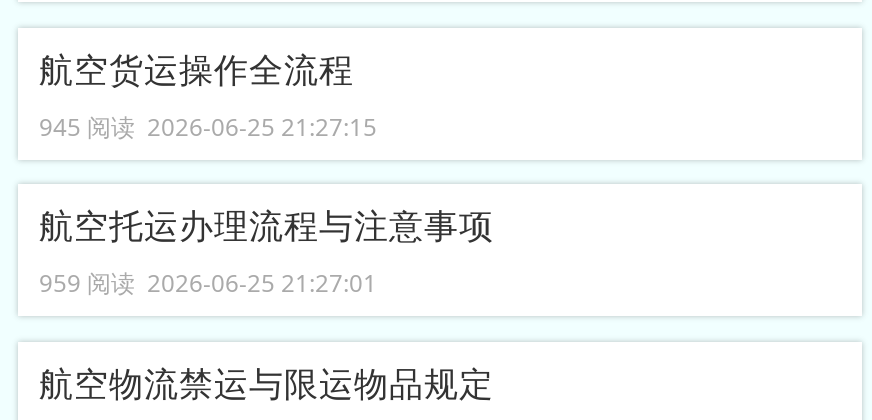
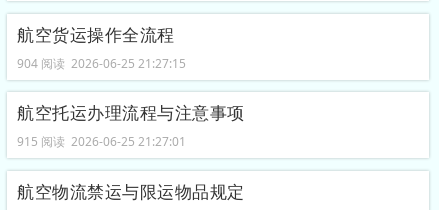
- 945 阅读 2026-06-25 21:27:15
+ 904 阅读 2026-06-25 21:27:15

- 959 阅读 2026-06-25 21:27:01
+ 915 阅读 2026-06-25 21:27:01
